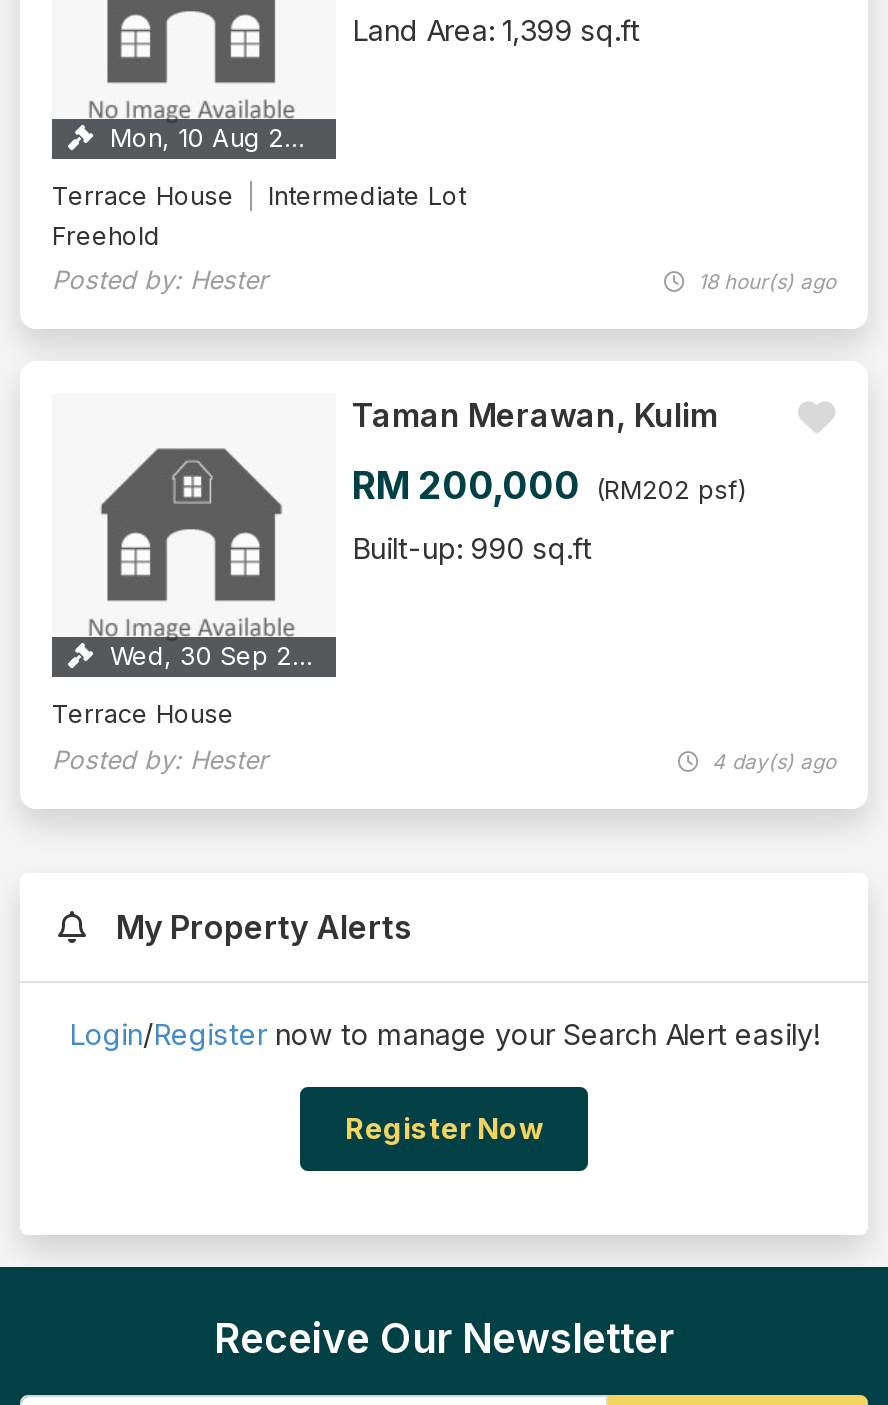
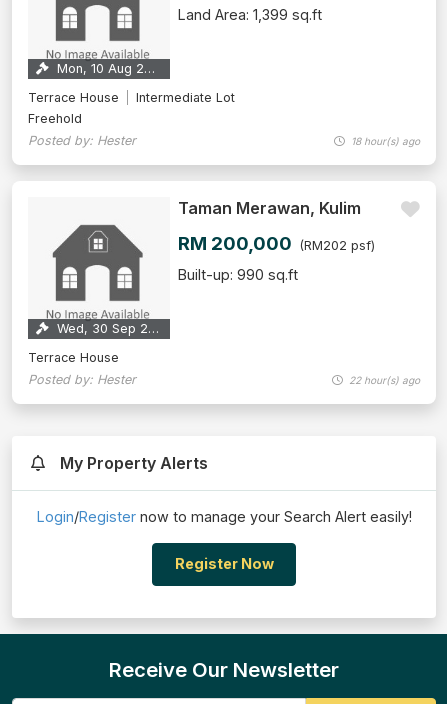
- 4 day(s) ago
+ 22 hour(s) ago
